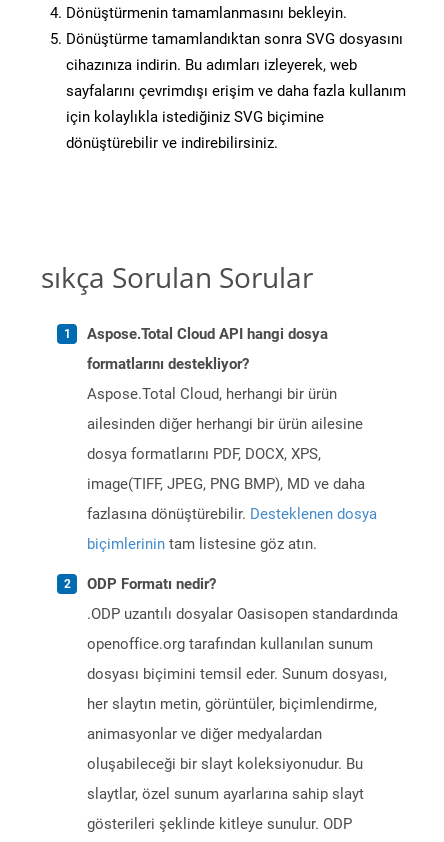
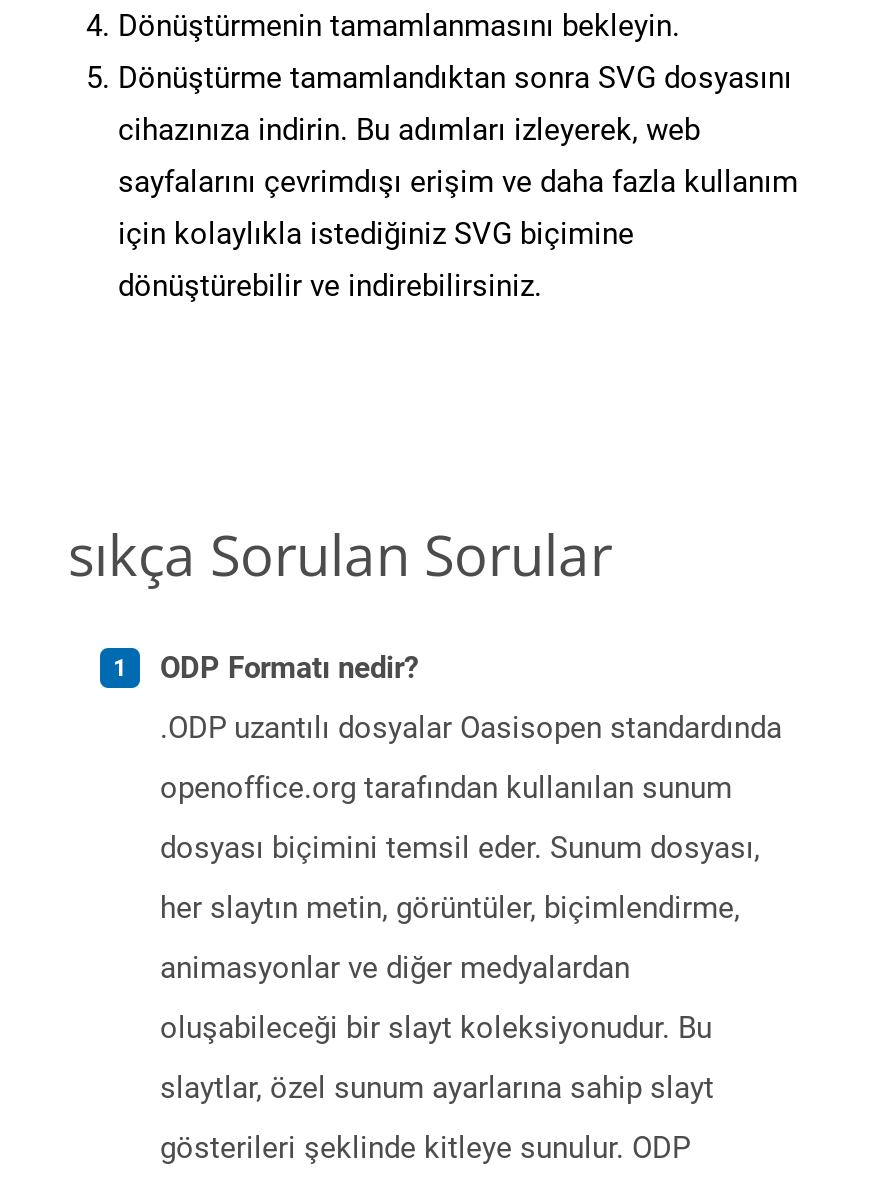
- Aspose.Total Cloud API hangi dosya
- formatlarını destekliyor?
- Aspose.Total Cloud, herhangi bir ürün
- ailesinden diğer herhangi bir ürün ailesine
- dosya formatlarını PDF, DOCX, XPS,
- image(TIFF, JPEG, PNG BMP), MD ve daha
- fazlasına dönüştürebilir. Desteklenen dosya
- biçimlerinin tam listesine göz atın.
